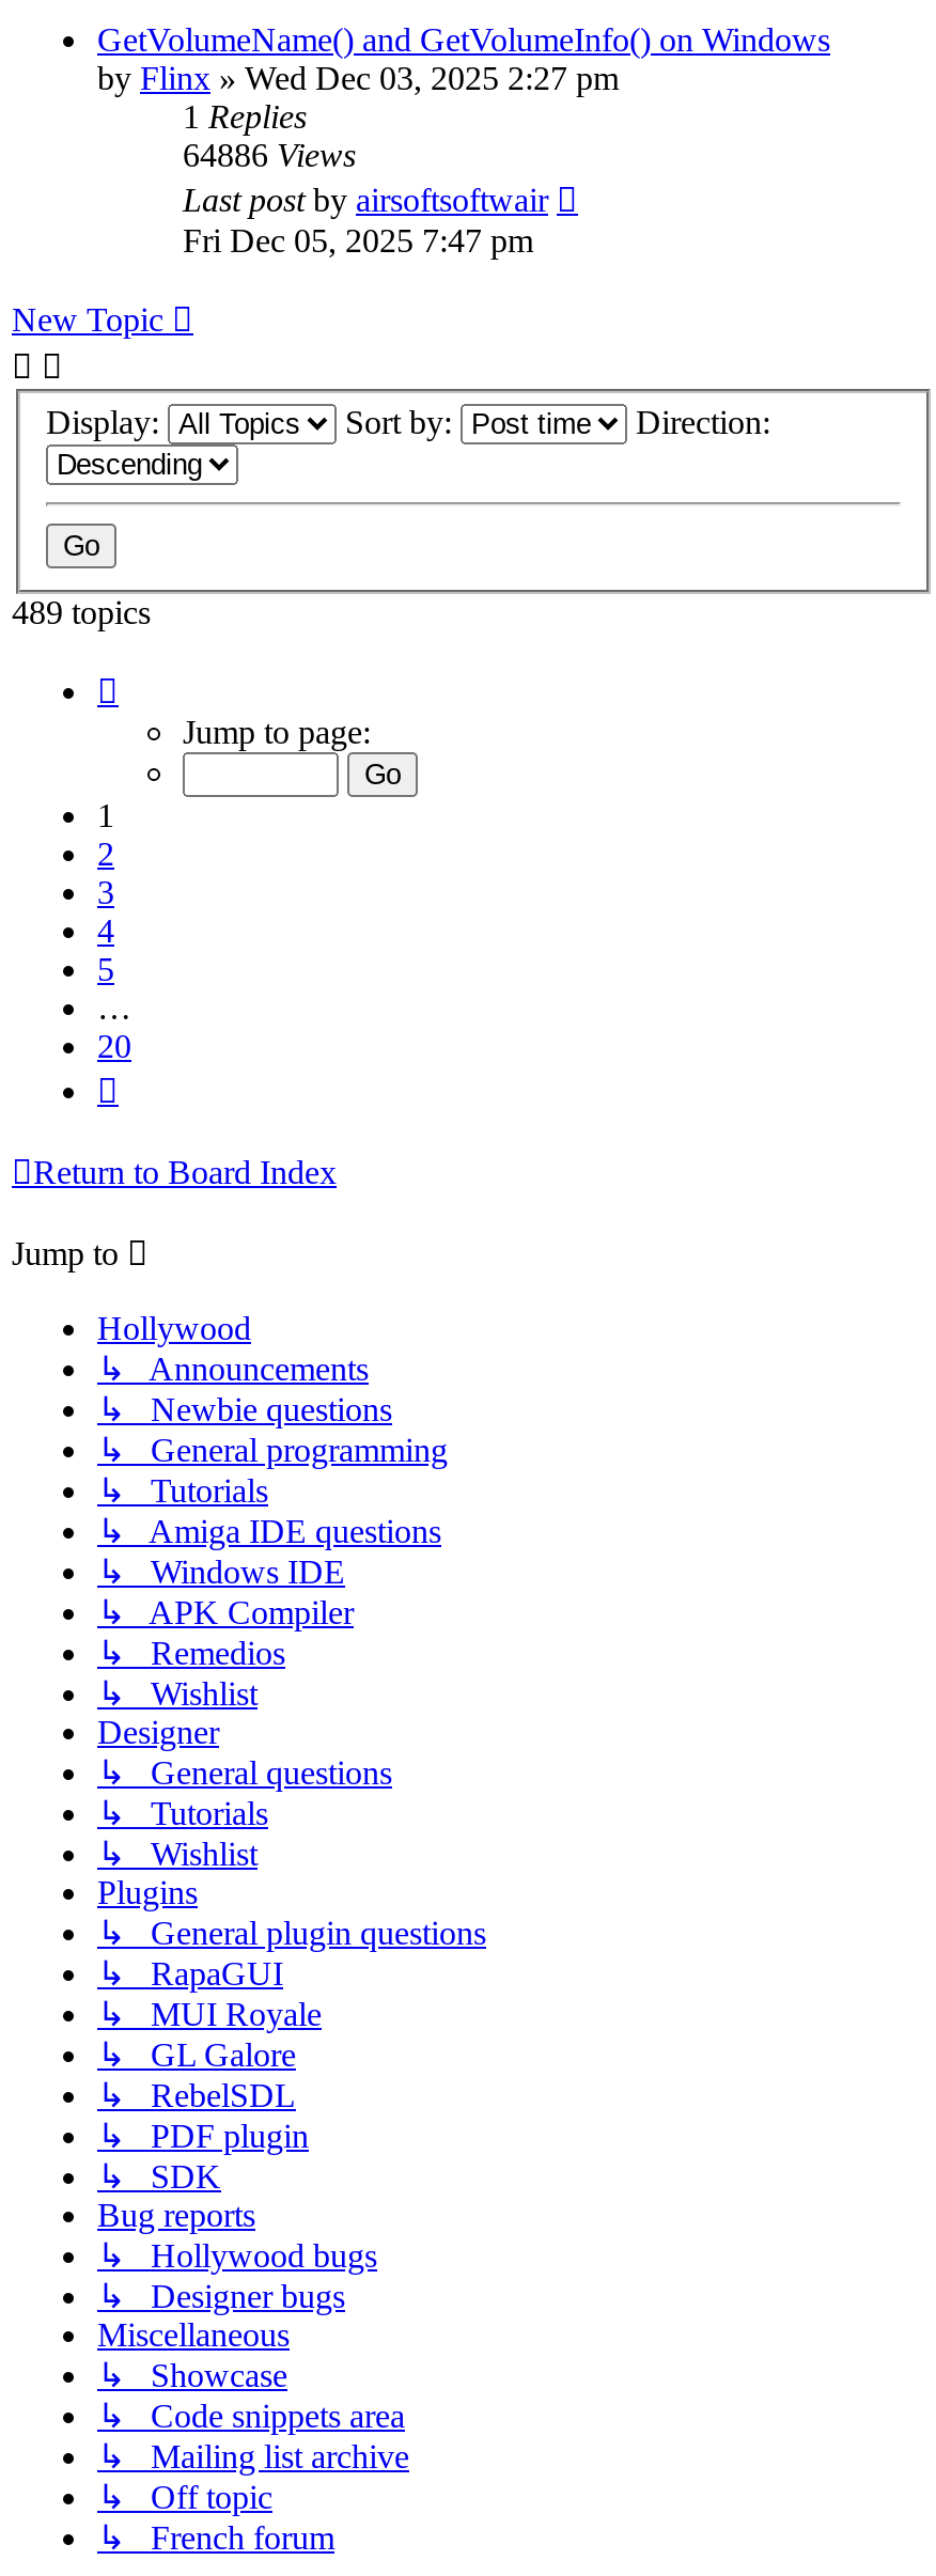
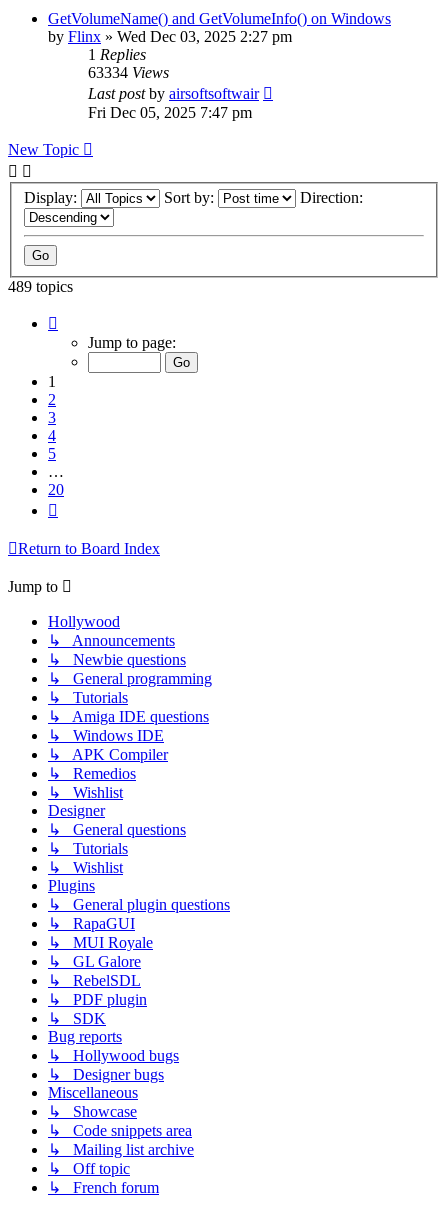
- 64886 Views
+ 63334 Views
